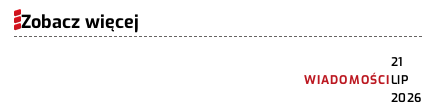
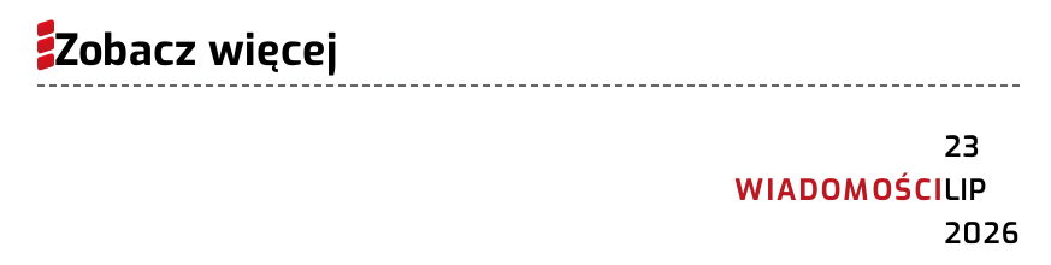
- 21
+ 23
